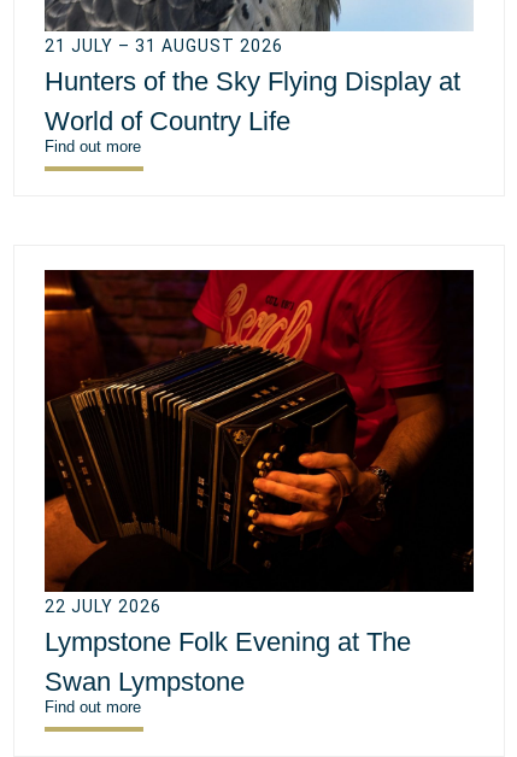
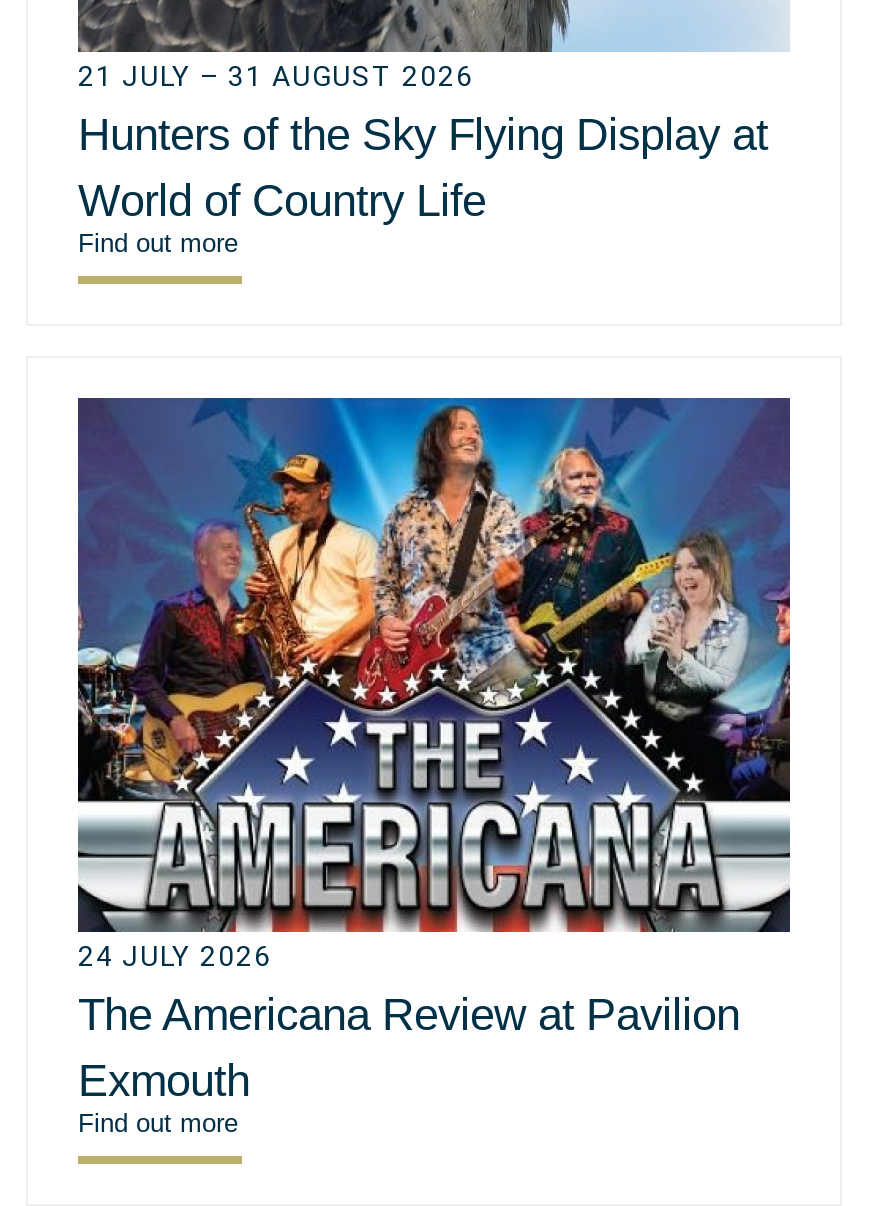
- [image]
- 22 JULY 2026
- Lympstone Folk Evening at The
- Swan Lympstone
+ [image]
+ 24 JULY 2026
+ The Americana Review at Pavilion
+ Exmouth
